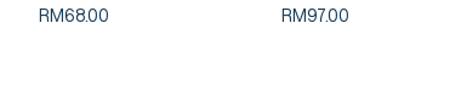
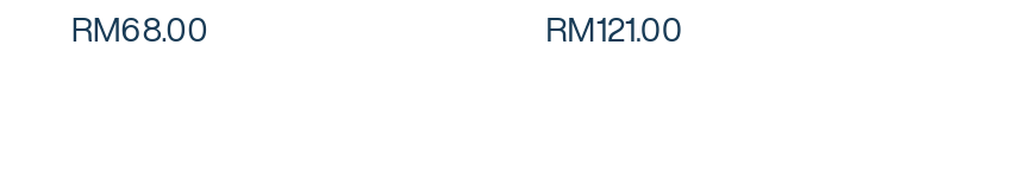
- RM97.00
+ RM121.00
